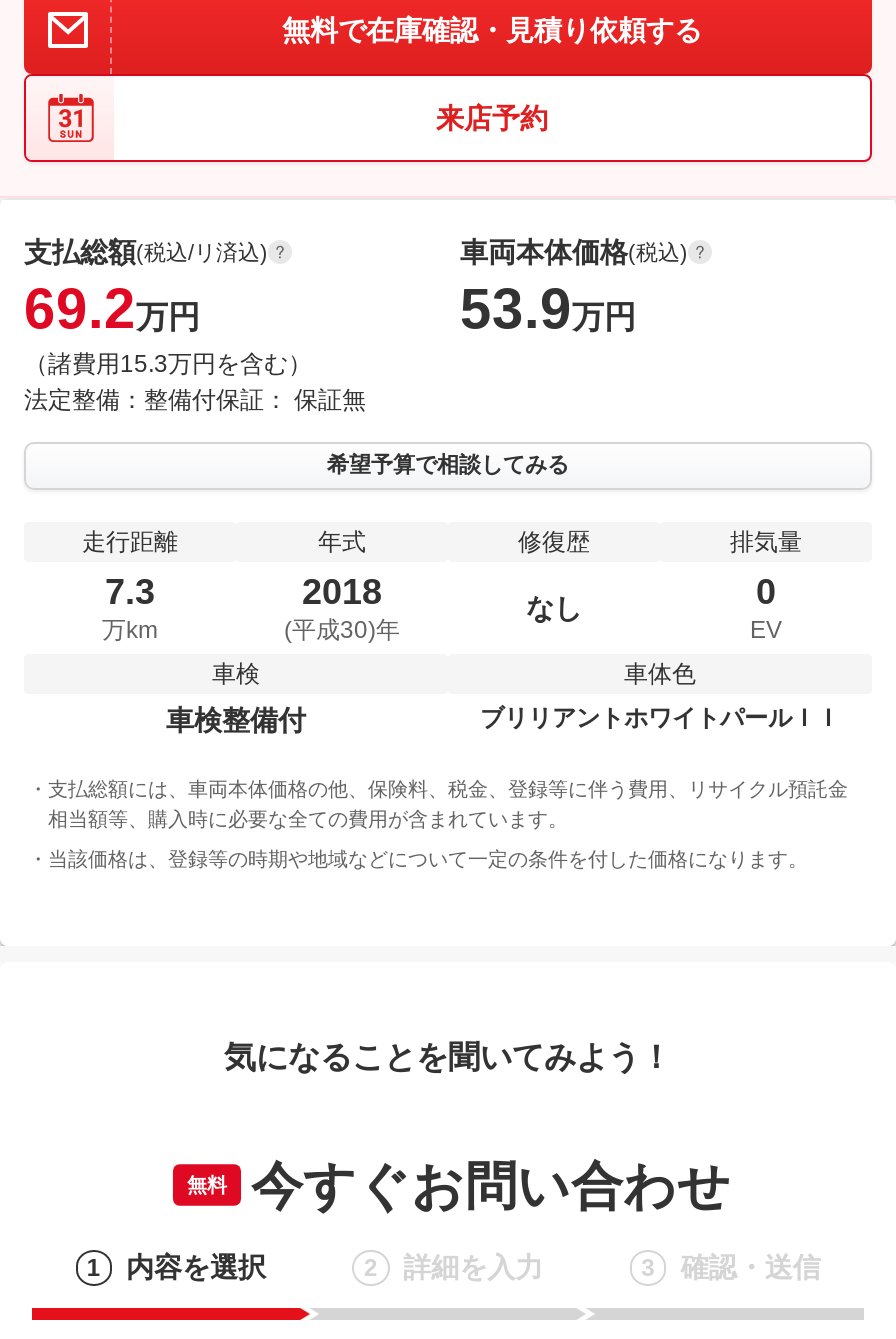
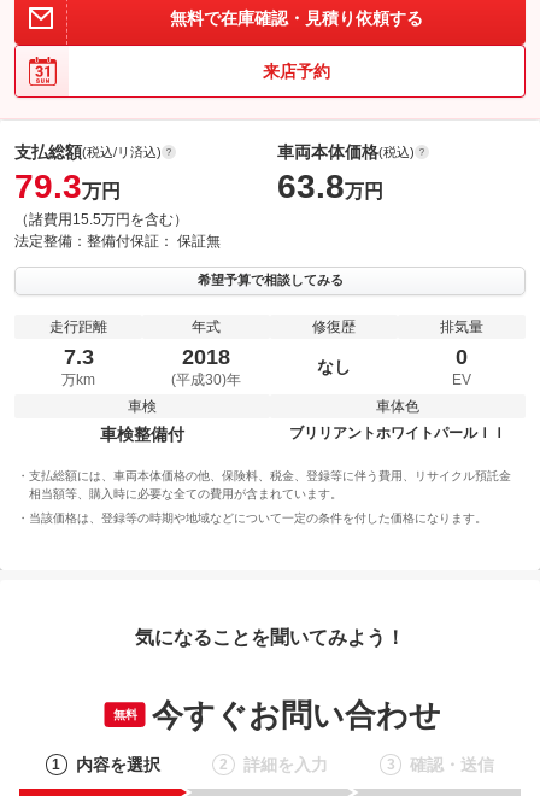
- 69.2万円
+ 79.3万円

- 53.9万円
+ 63.8万円

- （諸費用15.3万円を含む）
+ （諸費用15.5万円を含む）
